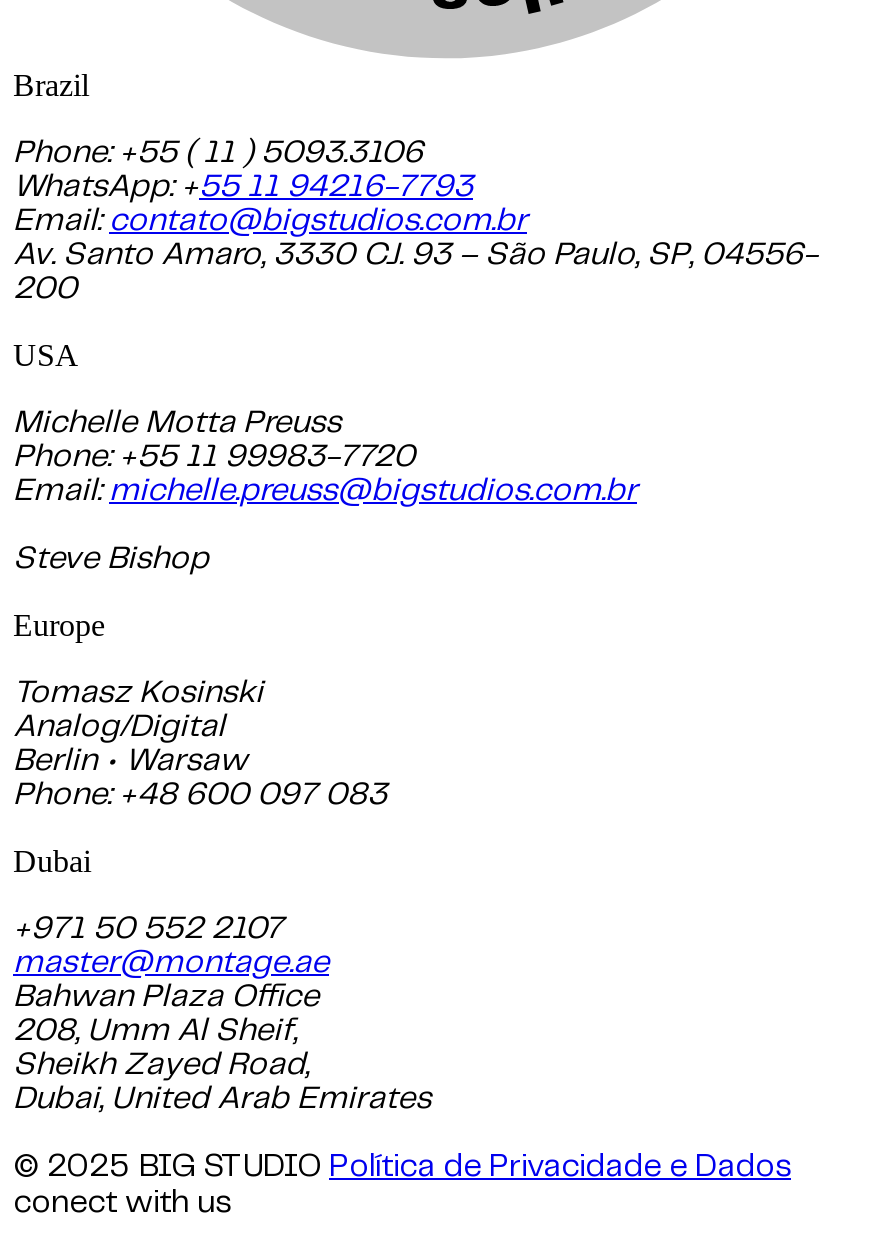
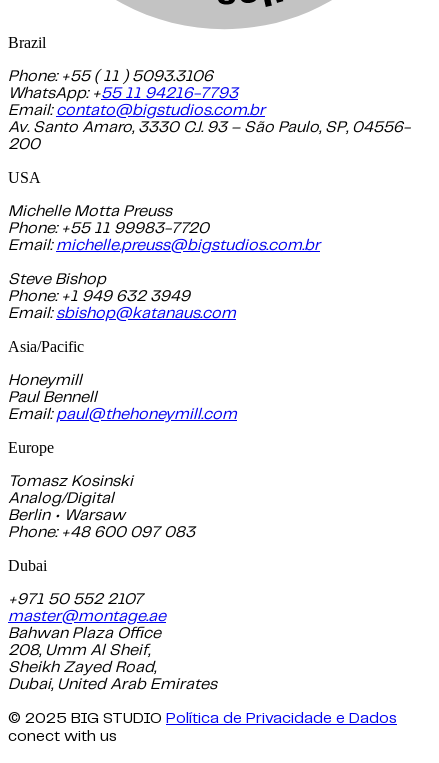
+ Phone: +1 949 632 3949
+ Email: sbishop@katanaus.com
+ Asia/Pacific
+ Honeymill
+ Paul Bennell
+ Email: paul@thehoneymill.com
